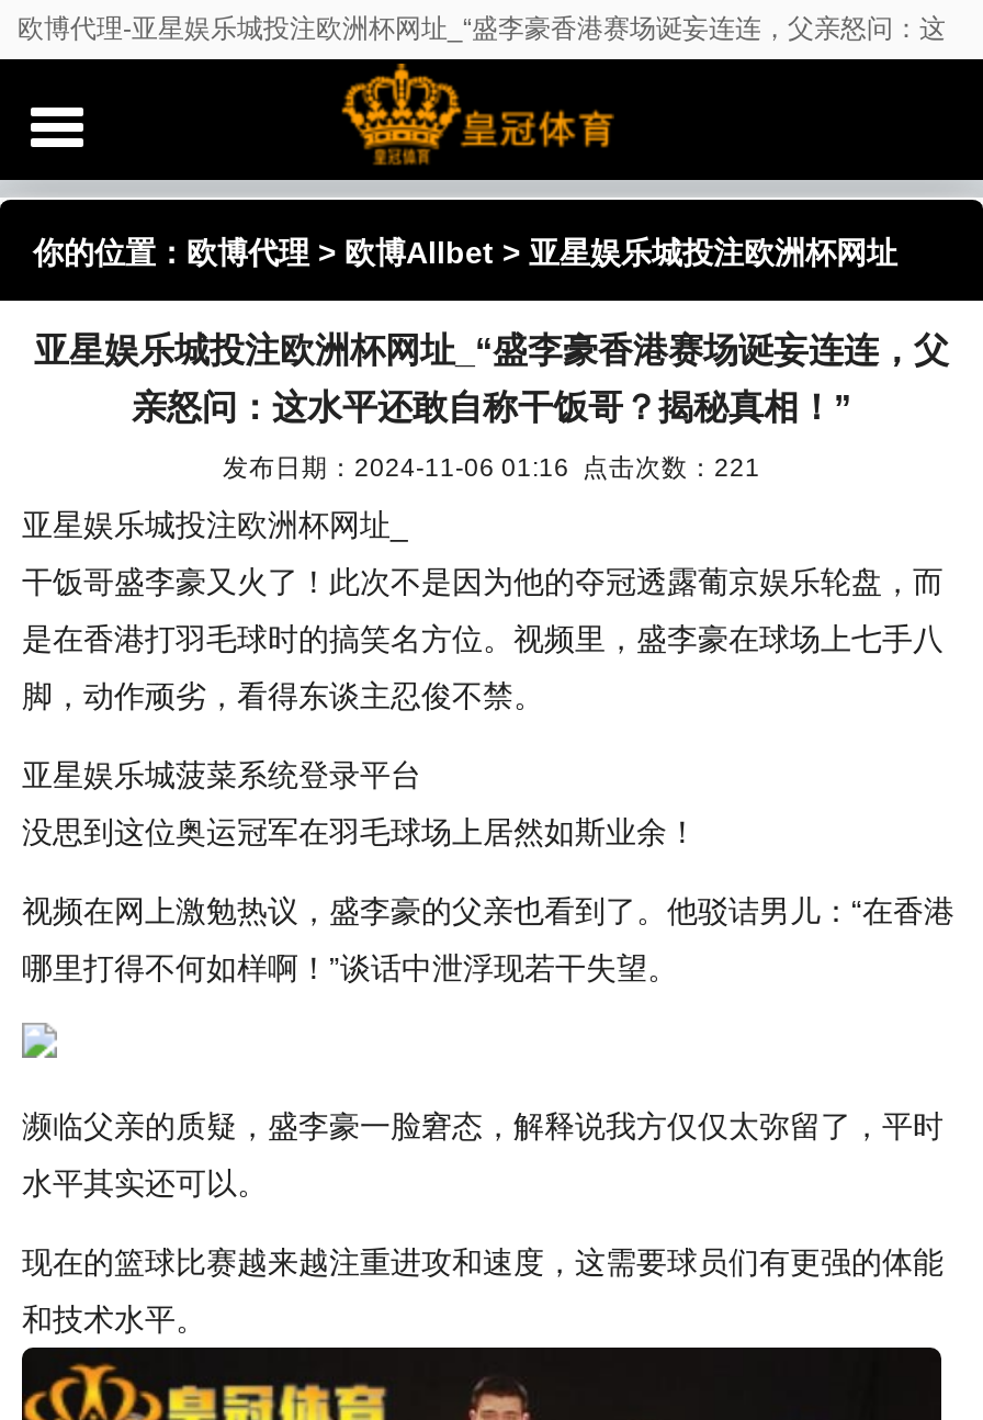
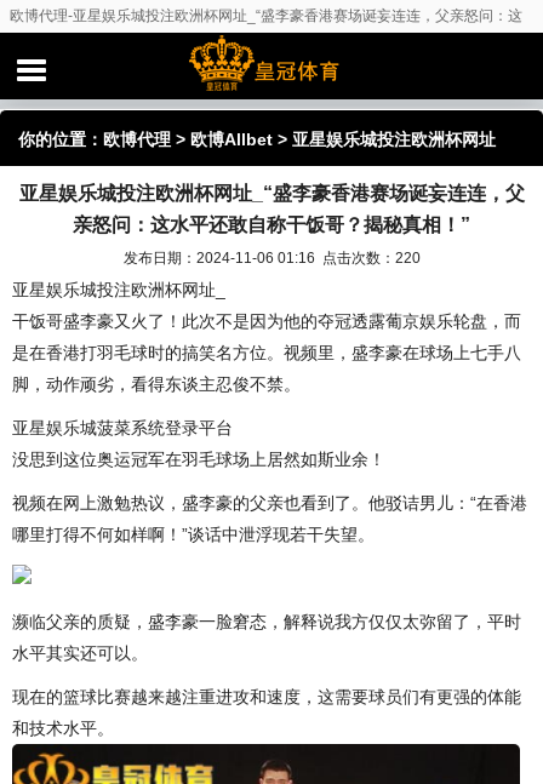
- 发布日期：2024-11-06 01:16 点击次数：221
+ 发布日期：2024-11-06 01:16 点击次数：220
